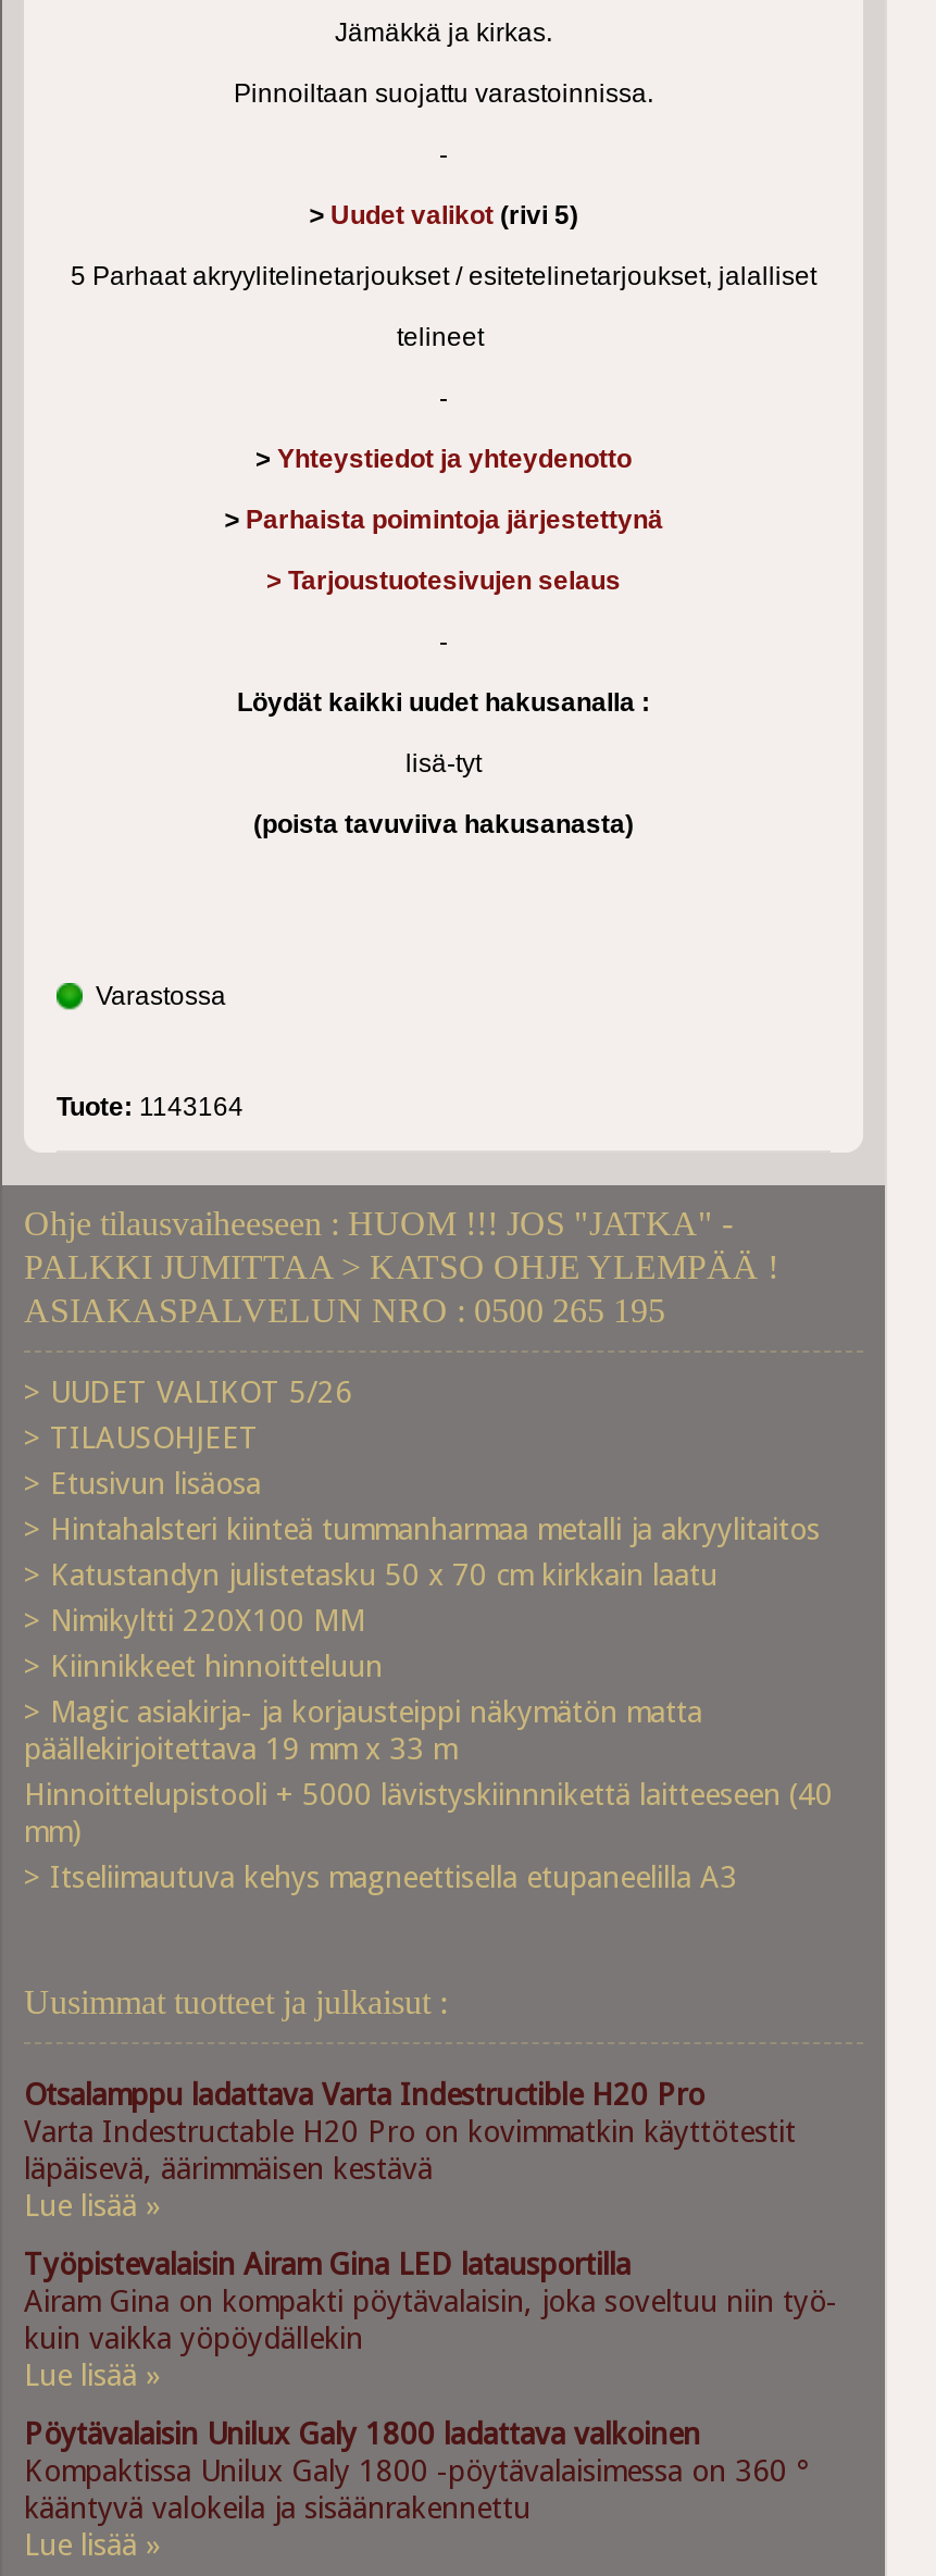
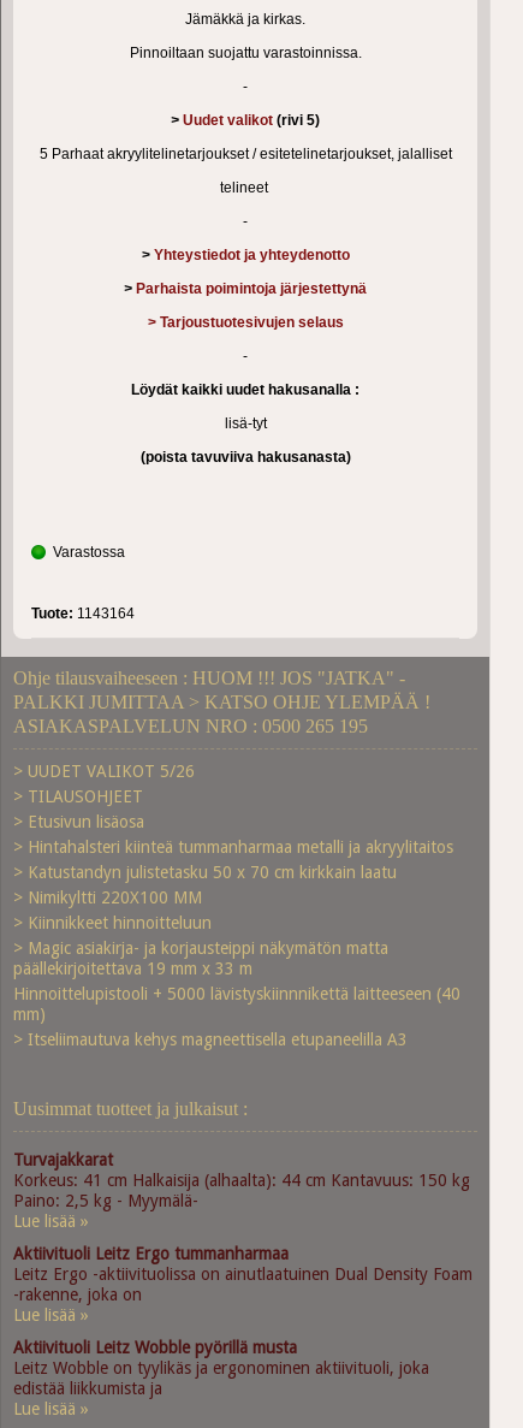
- Otsalamppu ladattava Varta Indestructible H20 Pro
- Varta Indestructable H20 Pro on kovimmatkin käyttötestit
- läpäisevä, äärimmäisen kestävä
+ Turvajakkarat
+ Korkeus: 41 cm Halkaisija (alhaalta): 44 cm Kantavuus: 150 kg
+ Paino: 2,5 kg - Myymälä-

- Työpistevalaisin Airam Gina LED latausportilla
- Airam Gina on kompakti pöytävalaisin, joka soveltuu niin työ-
- kuin vaikka yöpöydällekin
+ Aktiivituoli Leitz Ergo tummanharmaa
+ Leitz Ergo -aktiivituolissa on ainutlaatuinen Dual Density Foam
+ -rakenne, joka on

- Pöytävalaisin Unilux Galy 1800 ladattava valkoinen
- Kompaktissa Unilux Galy 1800 -pöytävalaisimessa on 360 °
- kääntyvä valokeila ja sisäänrakennettu
+ Aktiivituoli Leitz Wobble pyörillä musta
+ Leitz Wobble on tyylikäs ja ergonominen aktiivituoli, joka
+ edistää liikkumista ja
